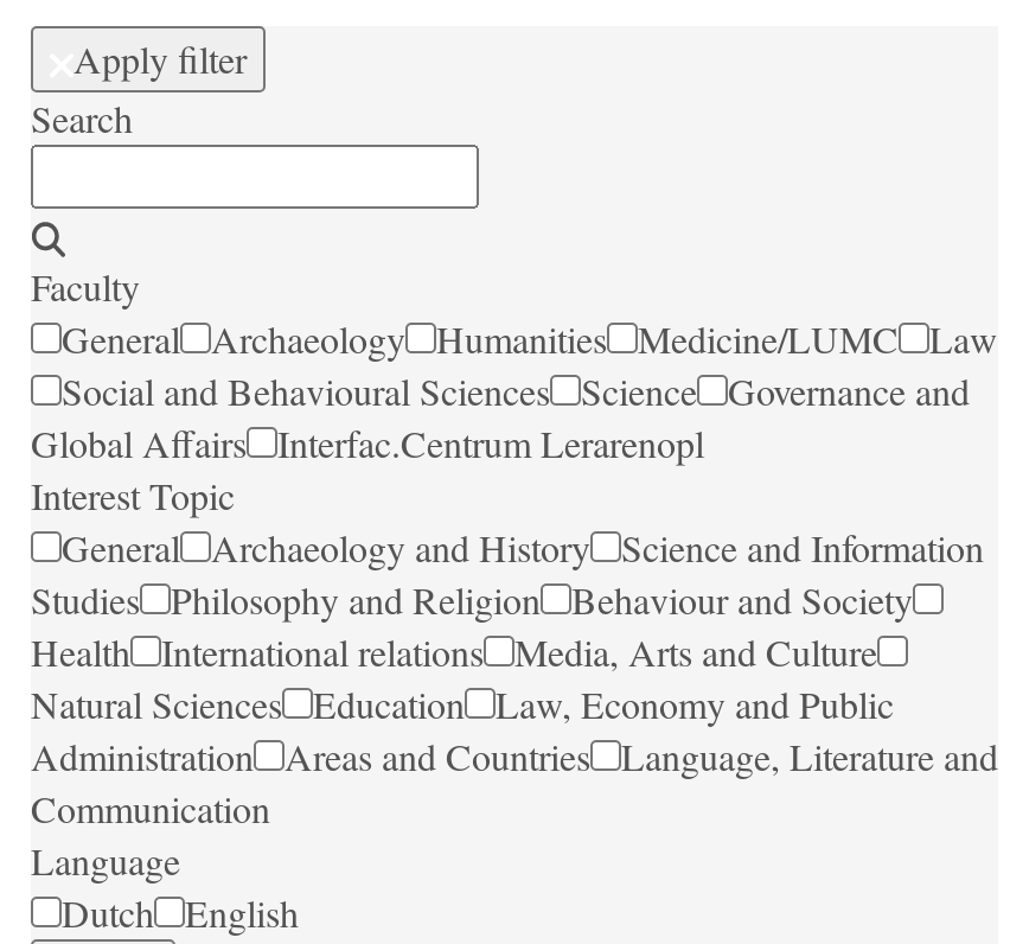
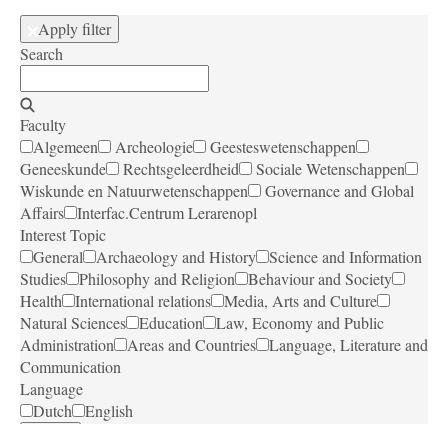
- General
- Archaeology
- Humanities
- Medicine/LUMC
- Law
- Social and Behavioural Sciences
- Science
- Governance and
- Global Affairs
+ Algemeen
+ Archeologie
+ Geesteswetenschappen
+ Geneeskunde
+ Rechtsgeleerdheid
+ Sociale Wetenschappen
+ Wiskunde en Natuurwetenschappen
+ Governance and Global
+ Affairs
